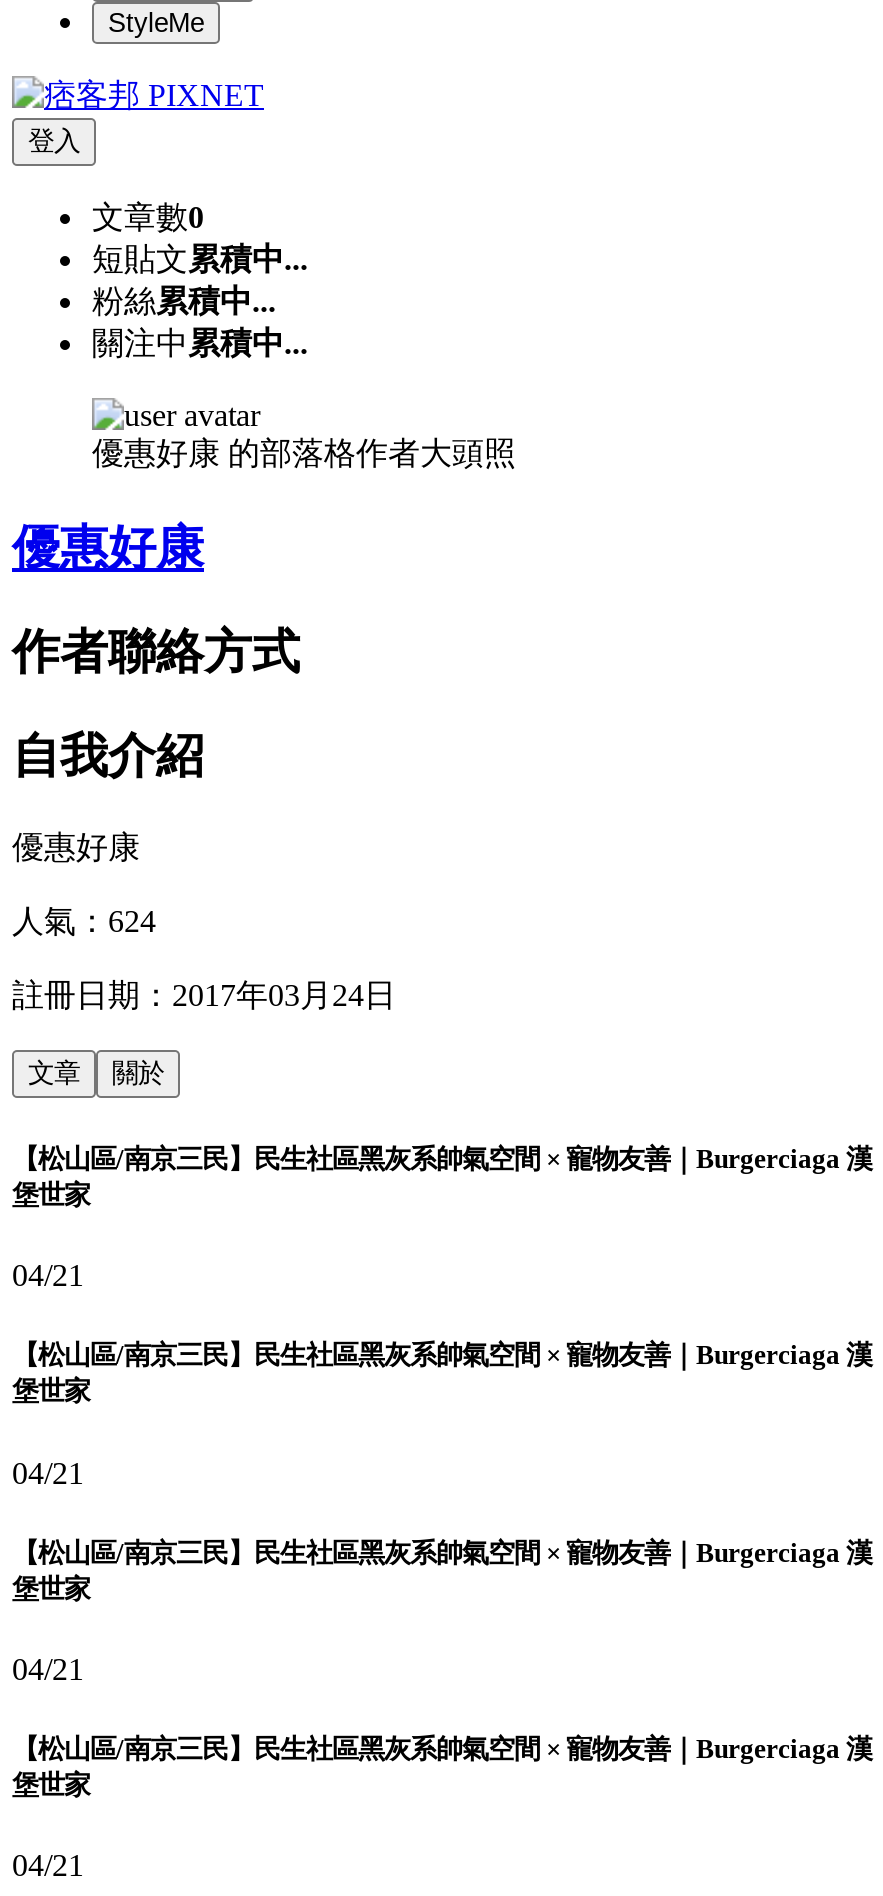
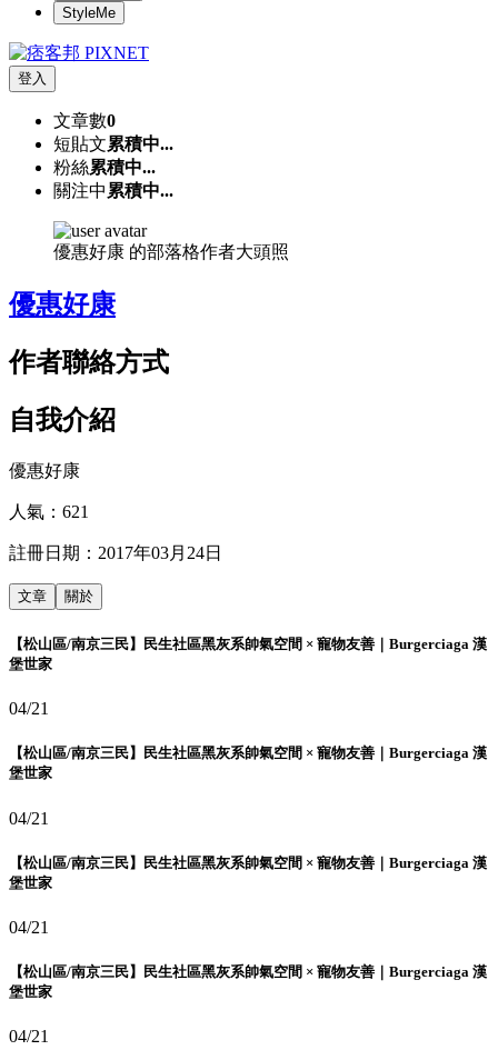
- 人氣：624
+ 人氣：621
